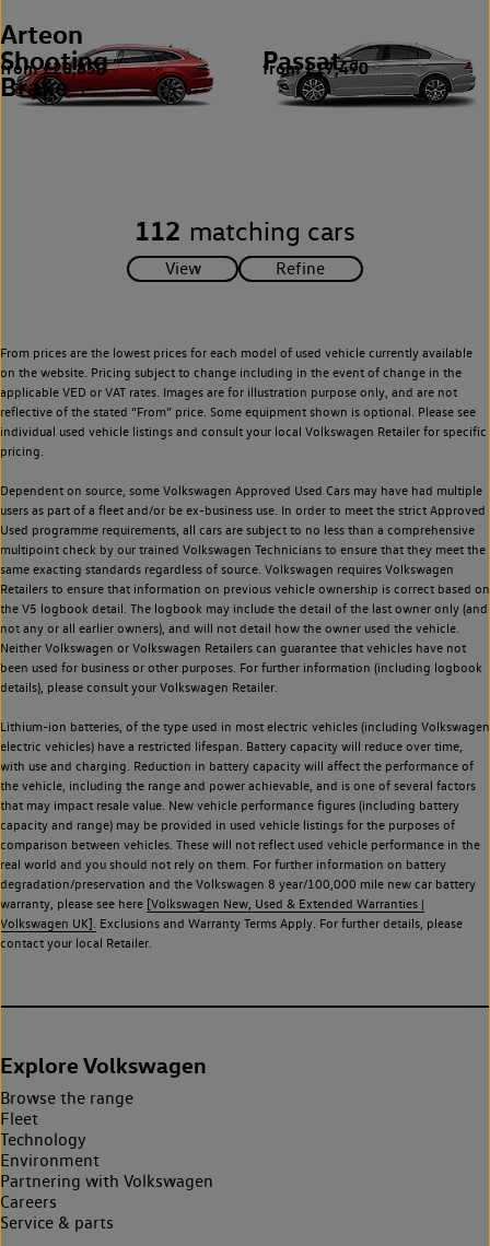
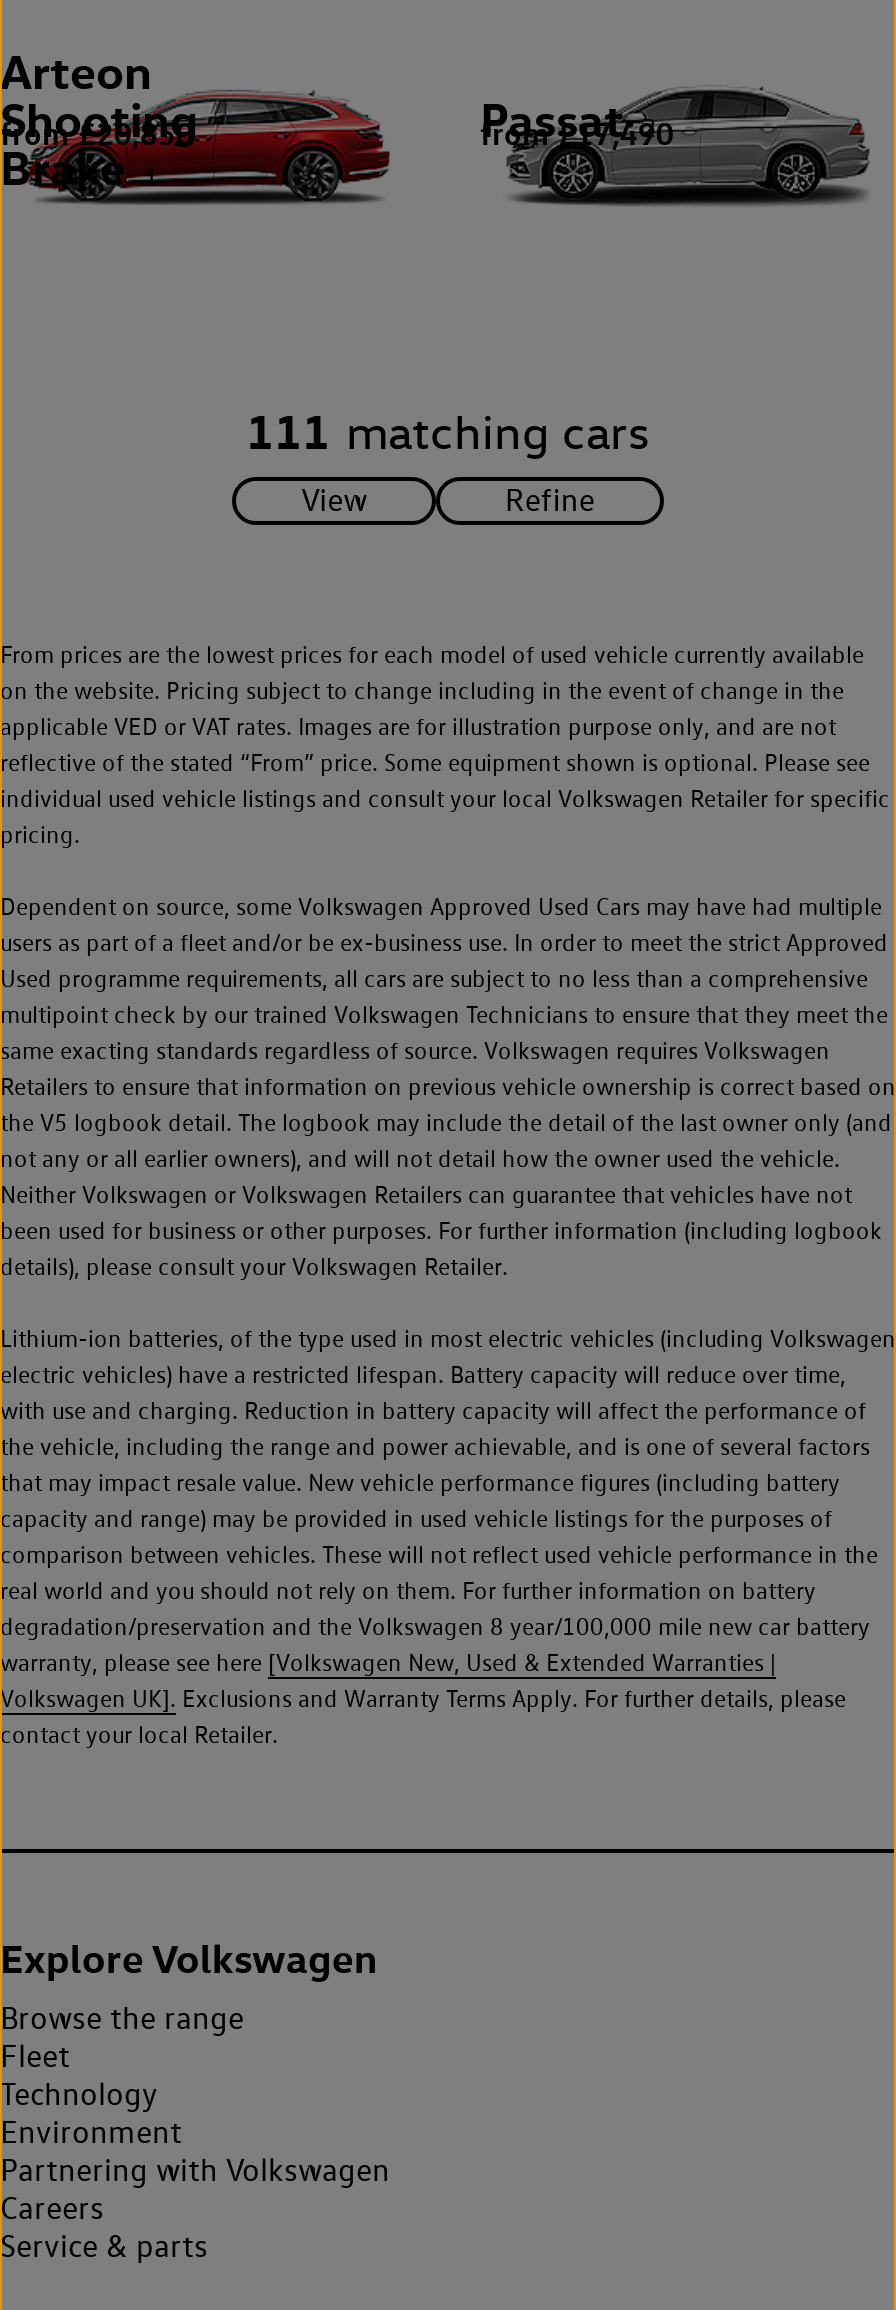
- 112 matching cars
+ 111 matching cars
